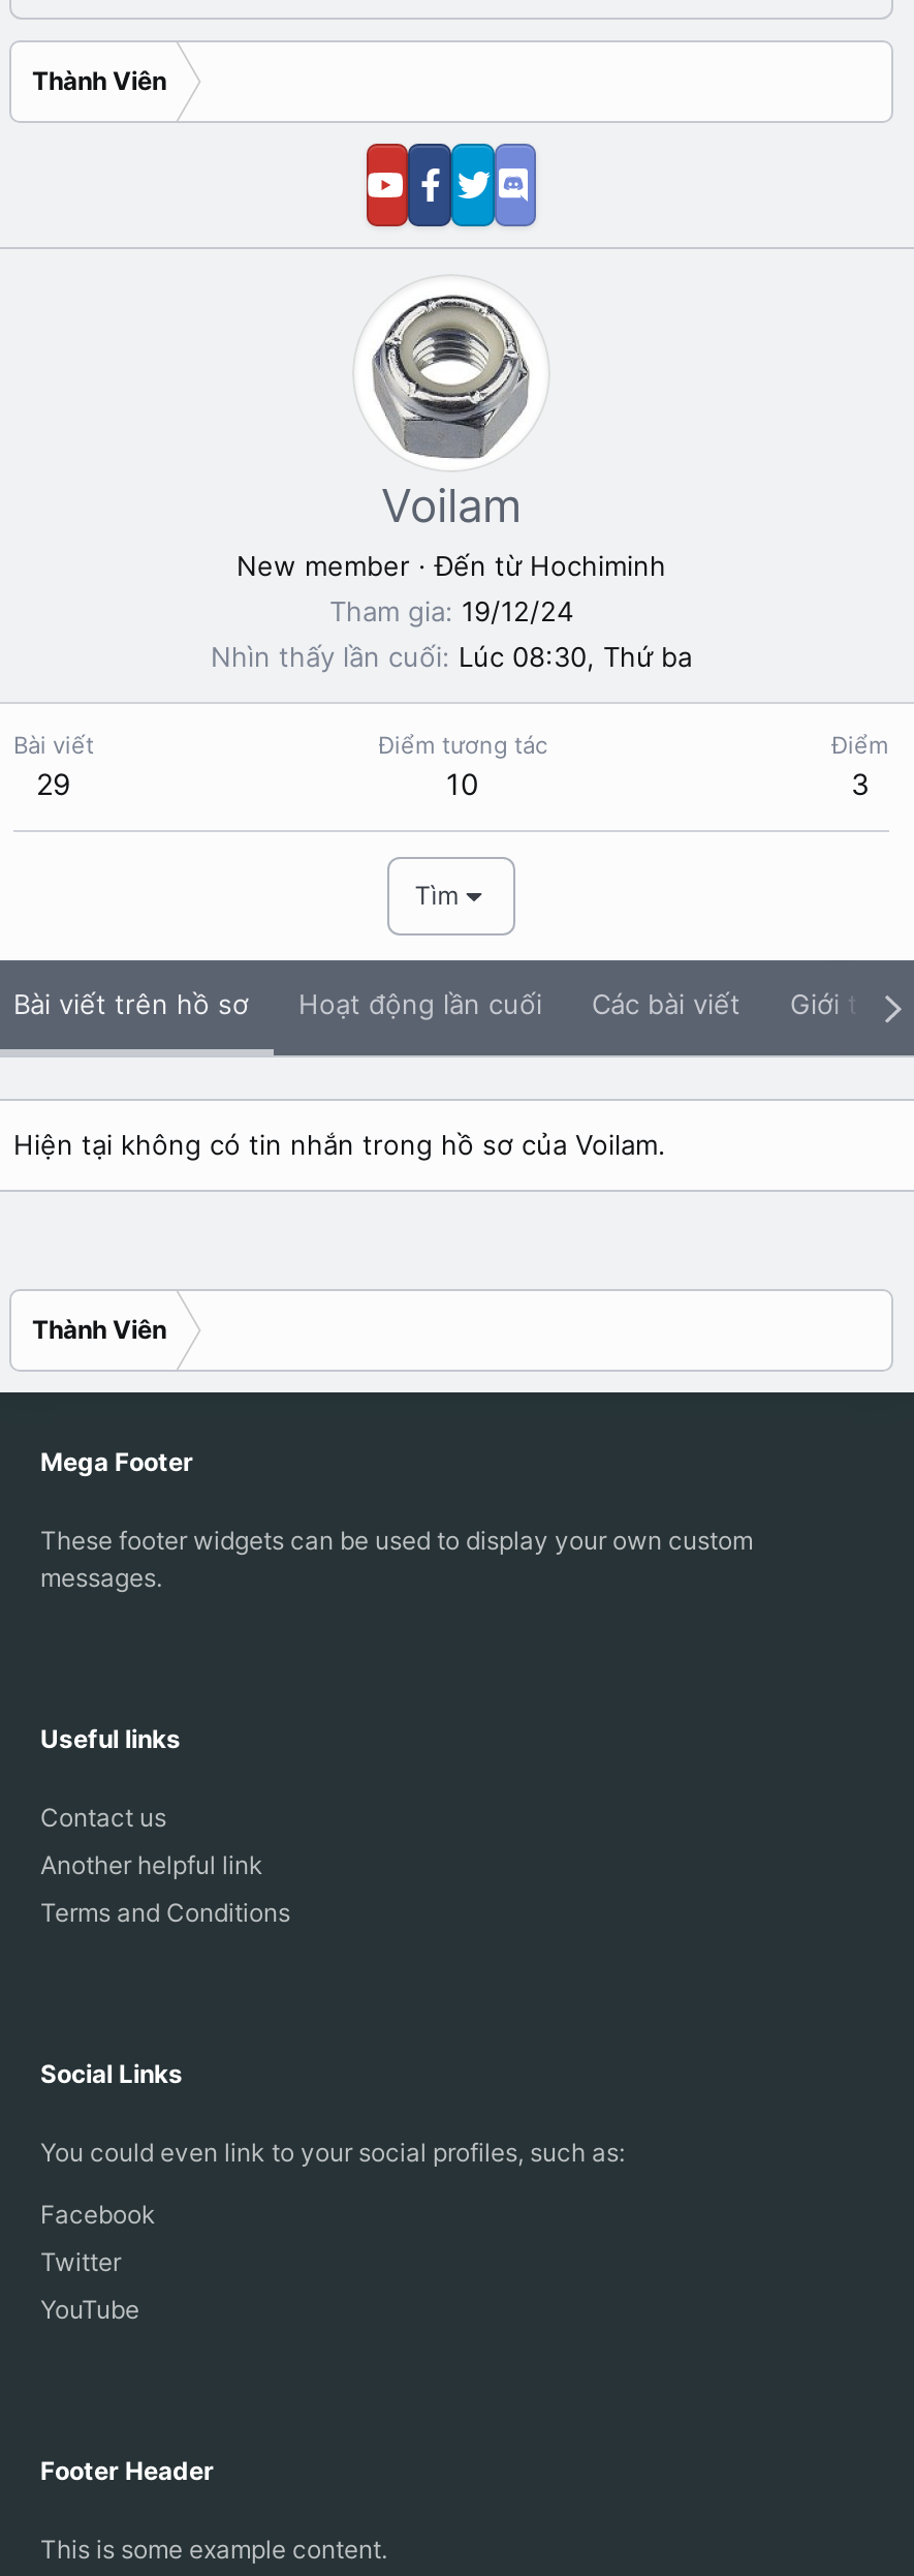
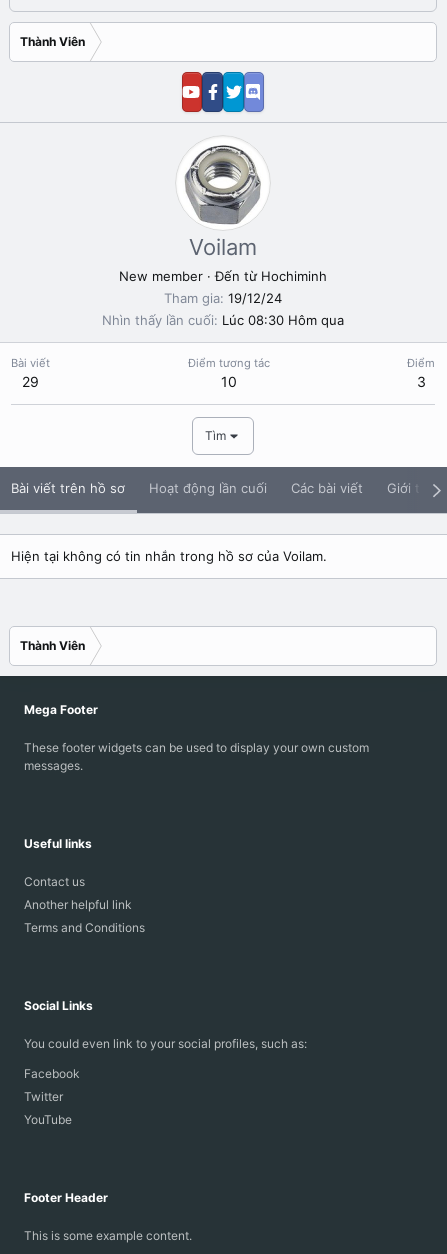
- Nhìn thấy lần cuối Lúc 08:30, Thứ ba
+ Nhìn thấy lần cuối Lúc 08:30 Hôm qua
